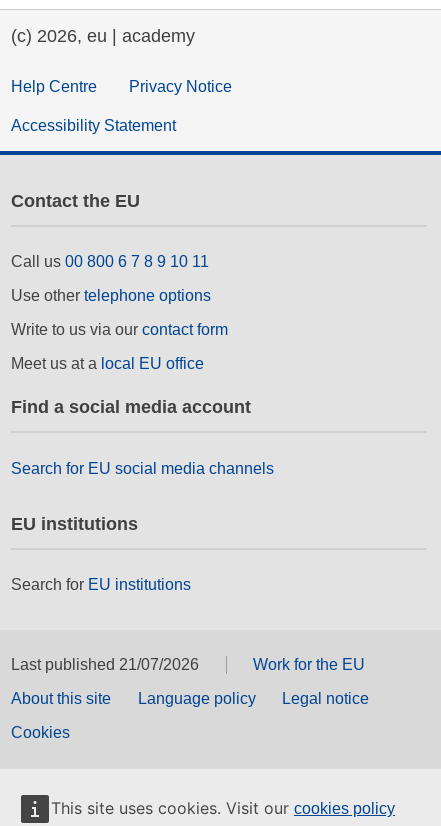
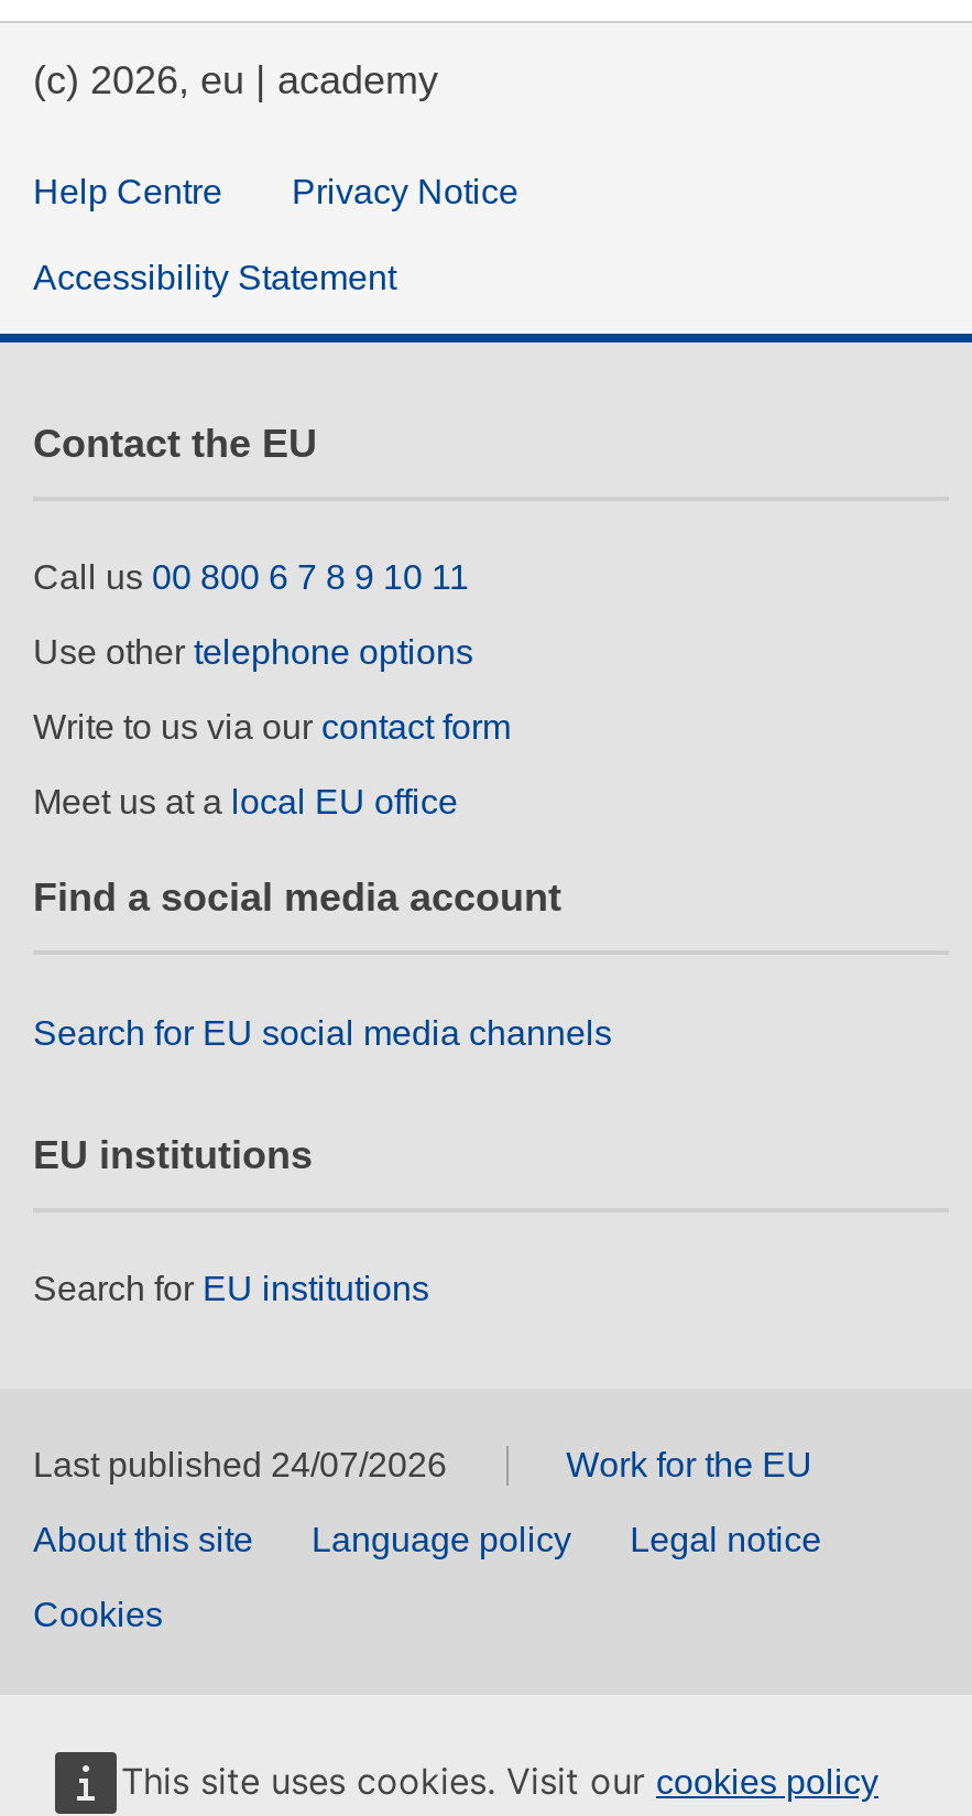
- Last published 21/07/2026
+ Last published 24/07/2026
